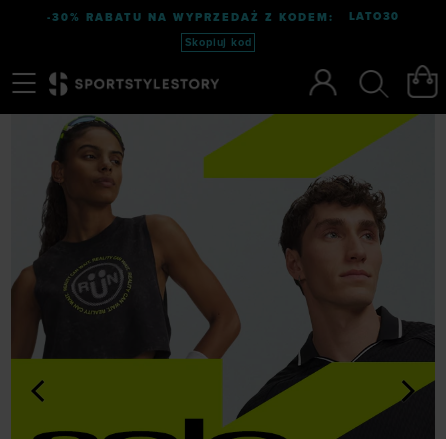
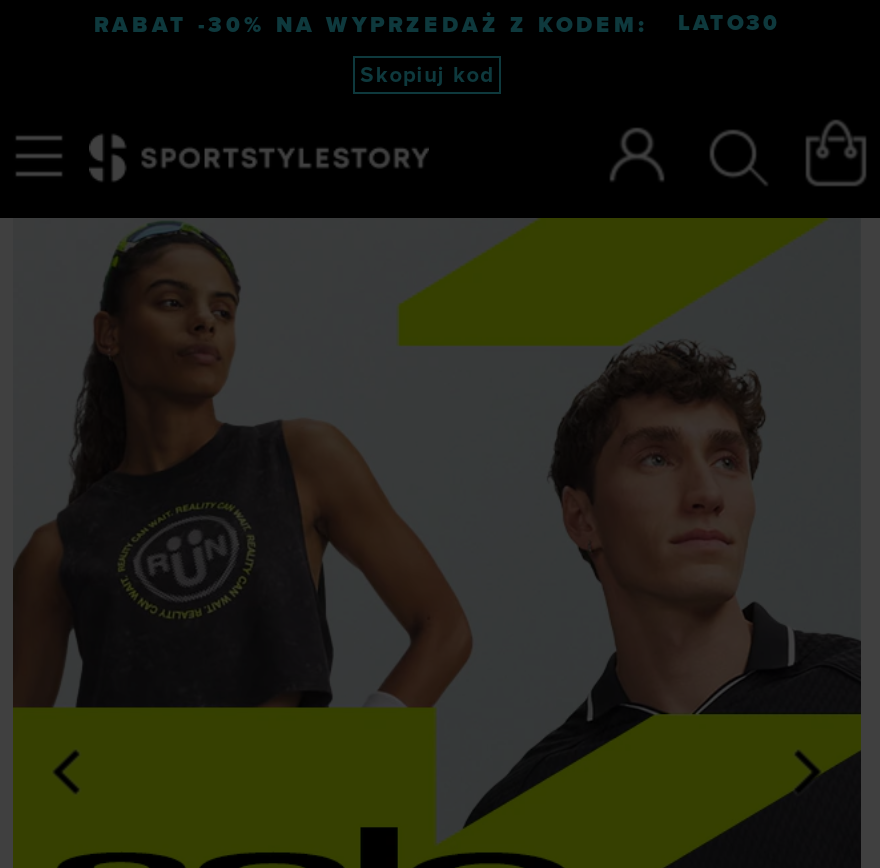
- -30% RABATU NA WYPRZEDAŻ Z KODEM:
+ RABAT -30% NA WYPRZEDAŻ Z KODEM:
